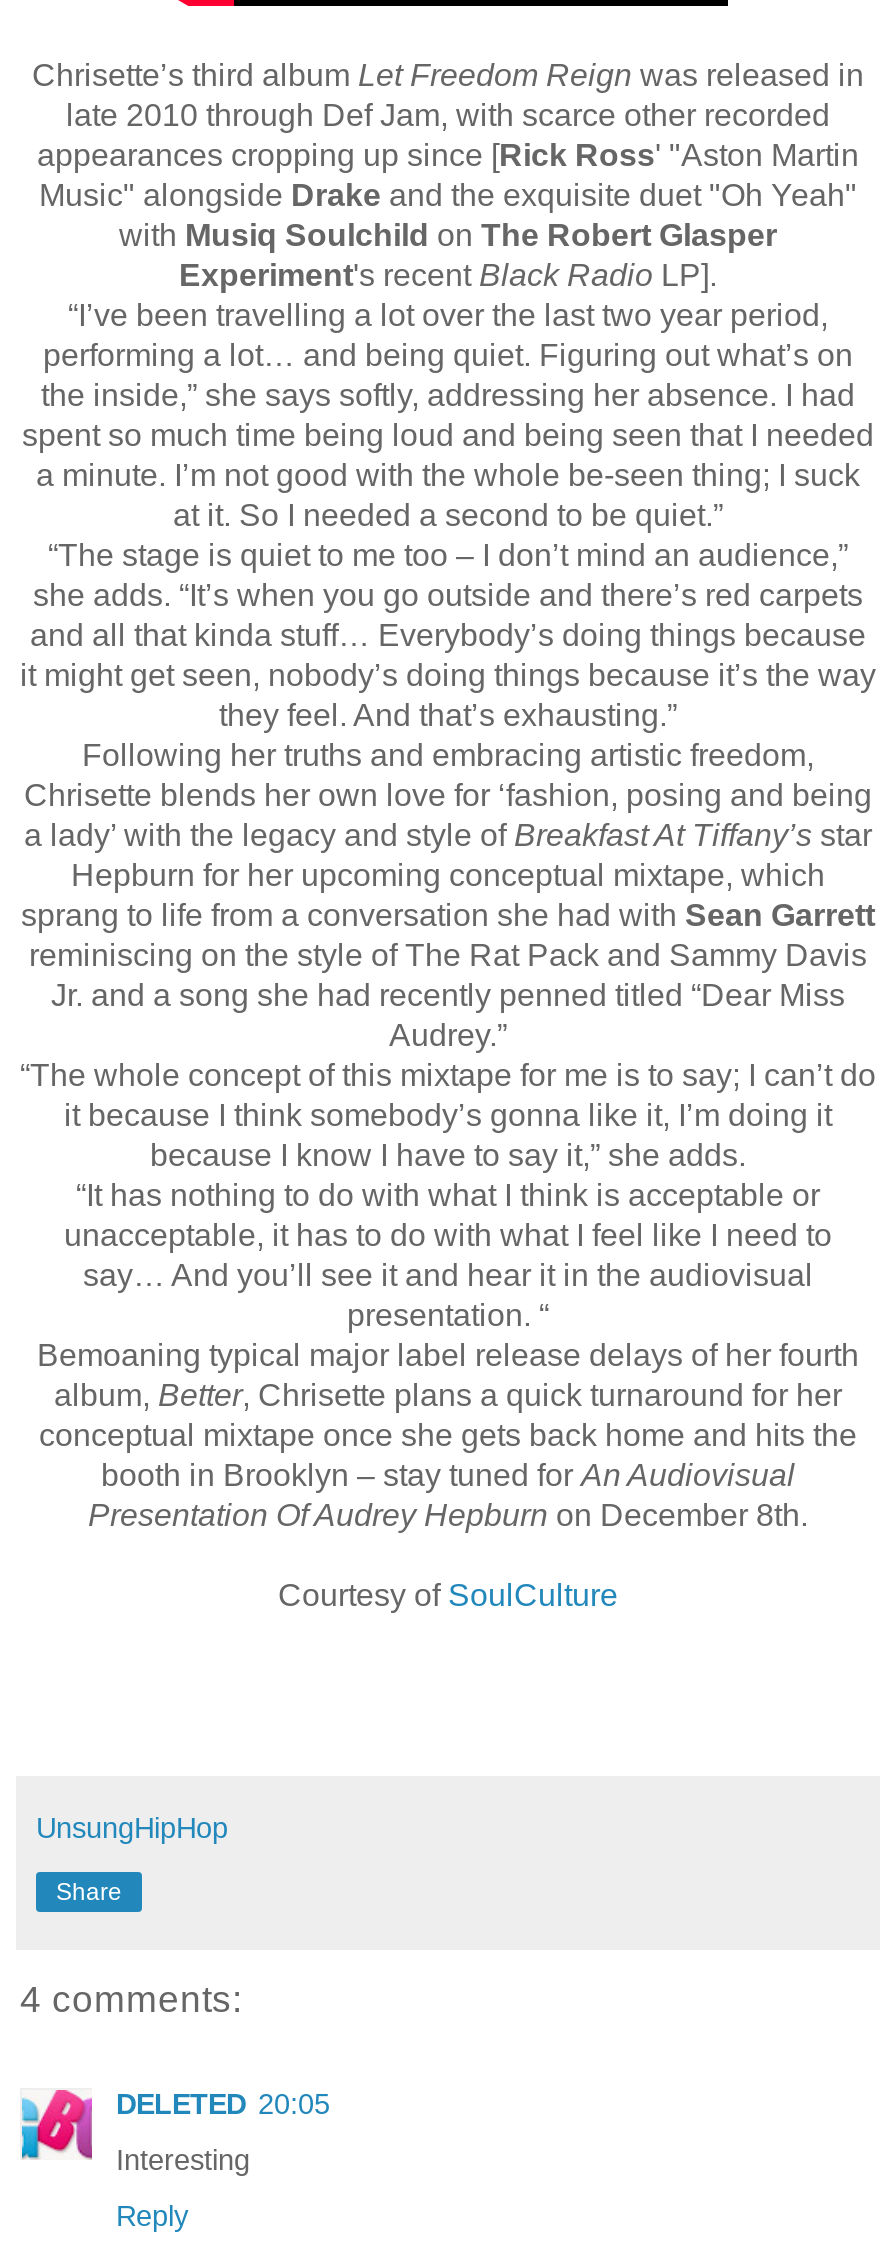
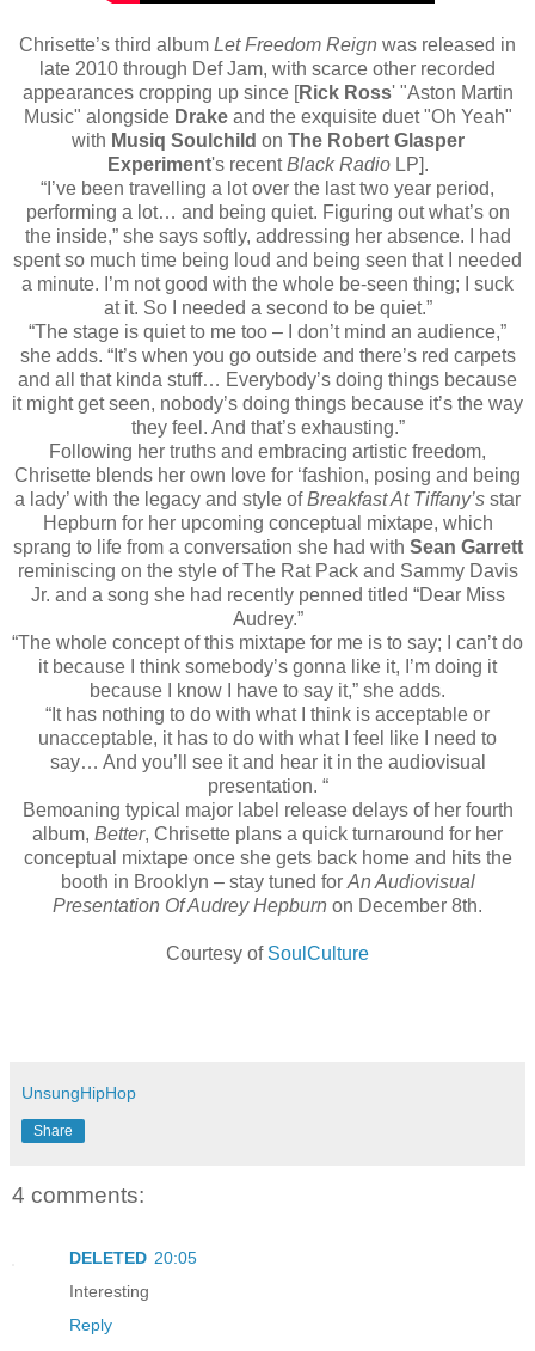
- [image]
